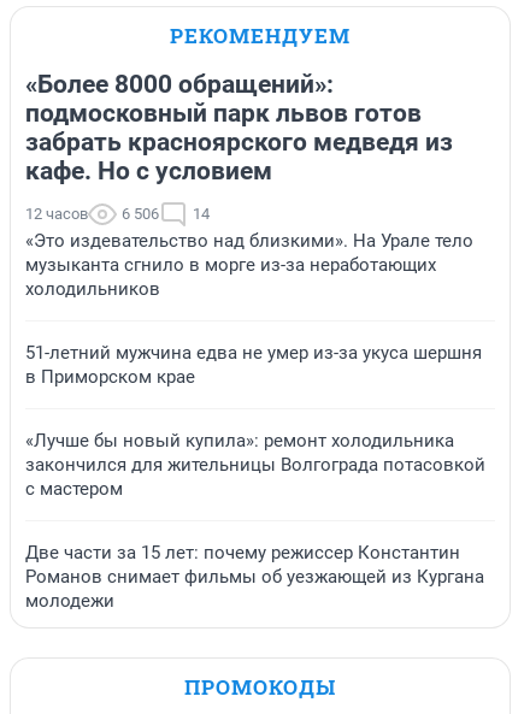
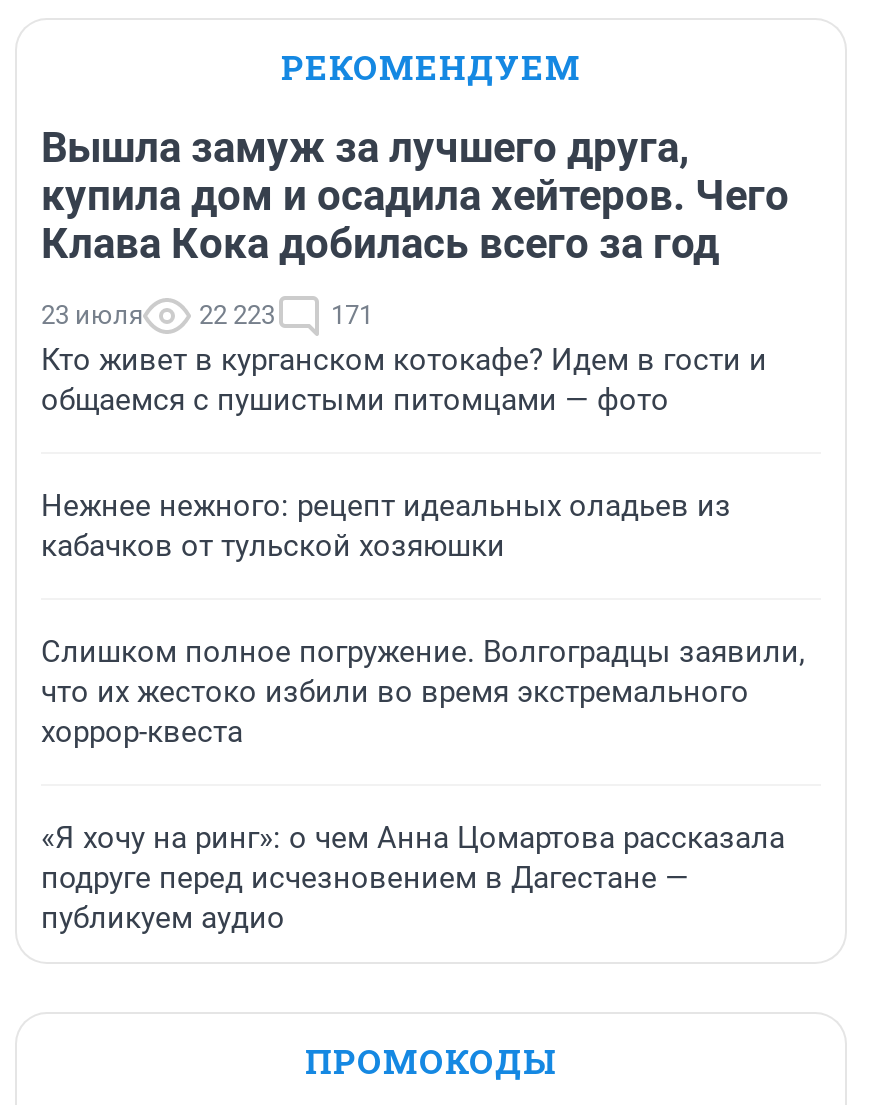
- «Более 8000 обращений»:
- подмосковный парк львов готов
- забрать красноярского медведя из
- кафе. Но с условием
+ Вышла замуж за лучшего друга,
+ купила дом и осадила хейтеров. Чего
+ Клава Кока добилась всего за год

- 12 часов
- 6 506
- 14
- «Это издевательство над близкими». На Урале тело
- музыканта сгнило в морге из-за неработающих
- холодильников
+ 23 июля
+ 22 223
+ 171
+ Кто живет в курганском котокафе? Идем в гости и
+ общаемся с пушистыми питомцами — фото

- 51-летний мужчина едва не умер из-за укуса шершня
- в Приморском крае
+ Нежнее нежного: рецепт идеальных оладьев из
+ кабачков от тульской хозяюшки

- «Лучше бы новый купила»: ремонт холодильника
- закончился для жительницы Волгограда потасовкой
- с мастером
+ Слишком полное погружение. Волгоградцы заявили,
+ что их жестоко избили во время экстремального
+ хоррор-квеста

- Две части за 15 лет: почему режиссер Константин
- Романов снимает фильмы об уезжающей из Кургана
- молодежи
+ «Я хочу на ринг»: о чем Анна Цомартова рассказала
+ подруге перед исчезновением в Дагестане —
+ публикуем аудио
